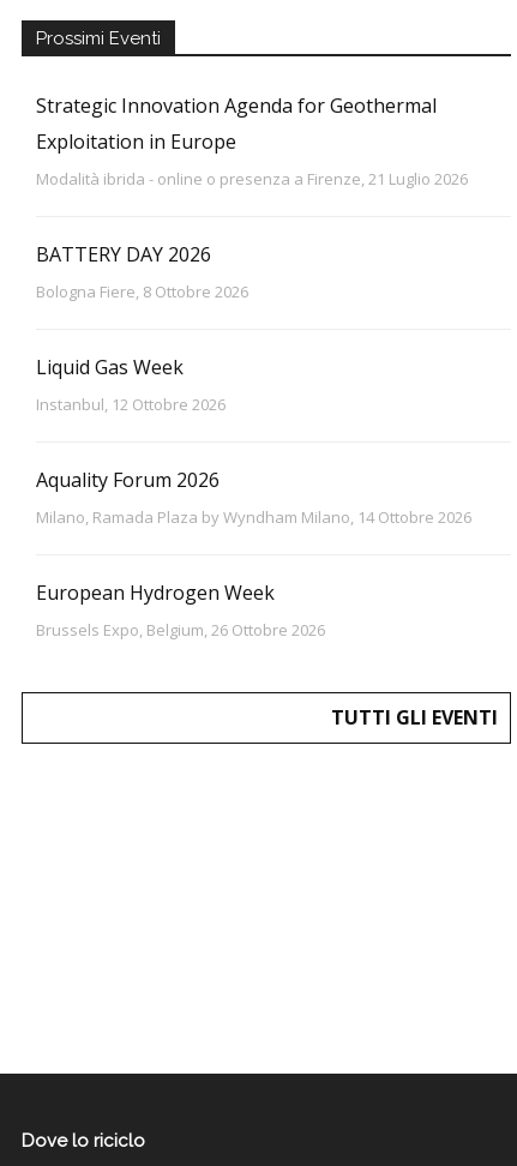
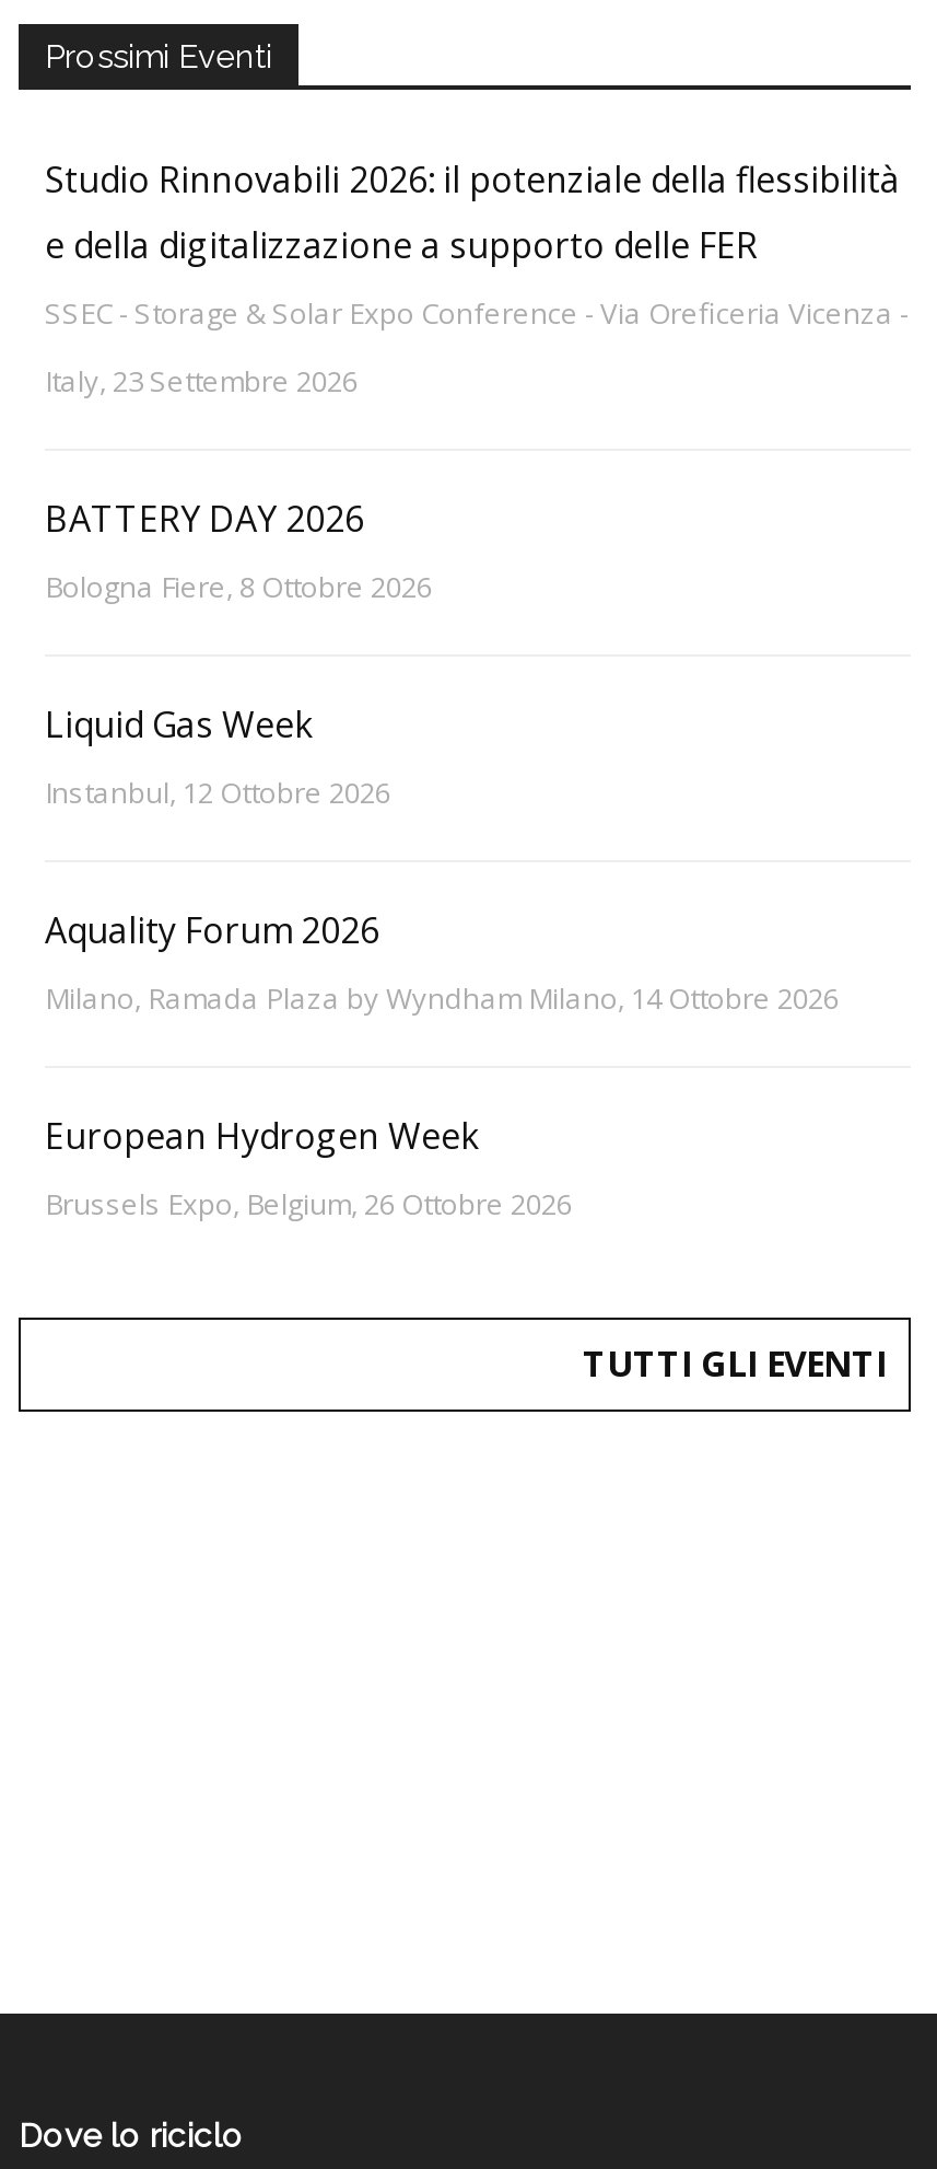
- Strategic Innovation Agenda for Geothermal
- Exploitation in Europe
- Modalità ibrida - online o presenza a Firenze, 21 Luglio 2026
+ Studio Rinnovabili 2026: il potenziale della flessibilità
+ e della digitalizzazione a supporto delle FER
+ SSEC - Storage & Solar Expo Conference - Via Oreficeria Vicenza -
+ Italy, 23 Settembre 2026
